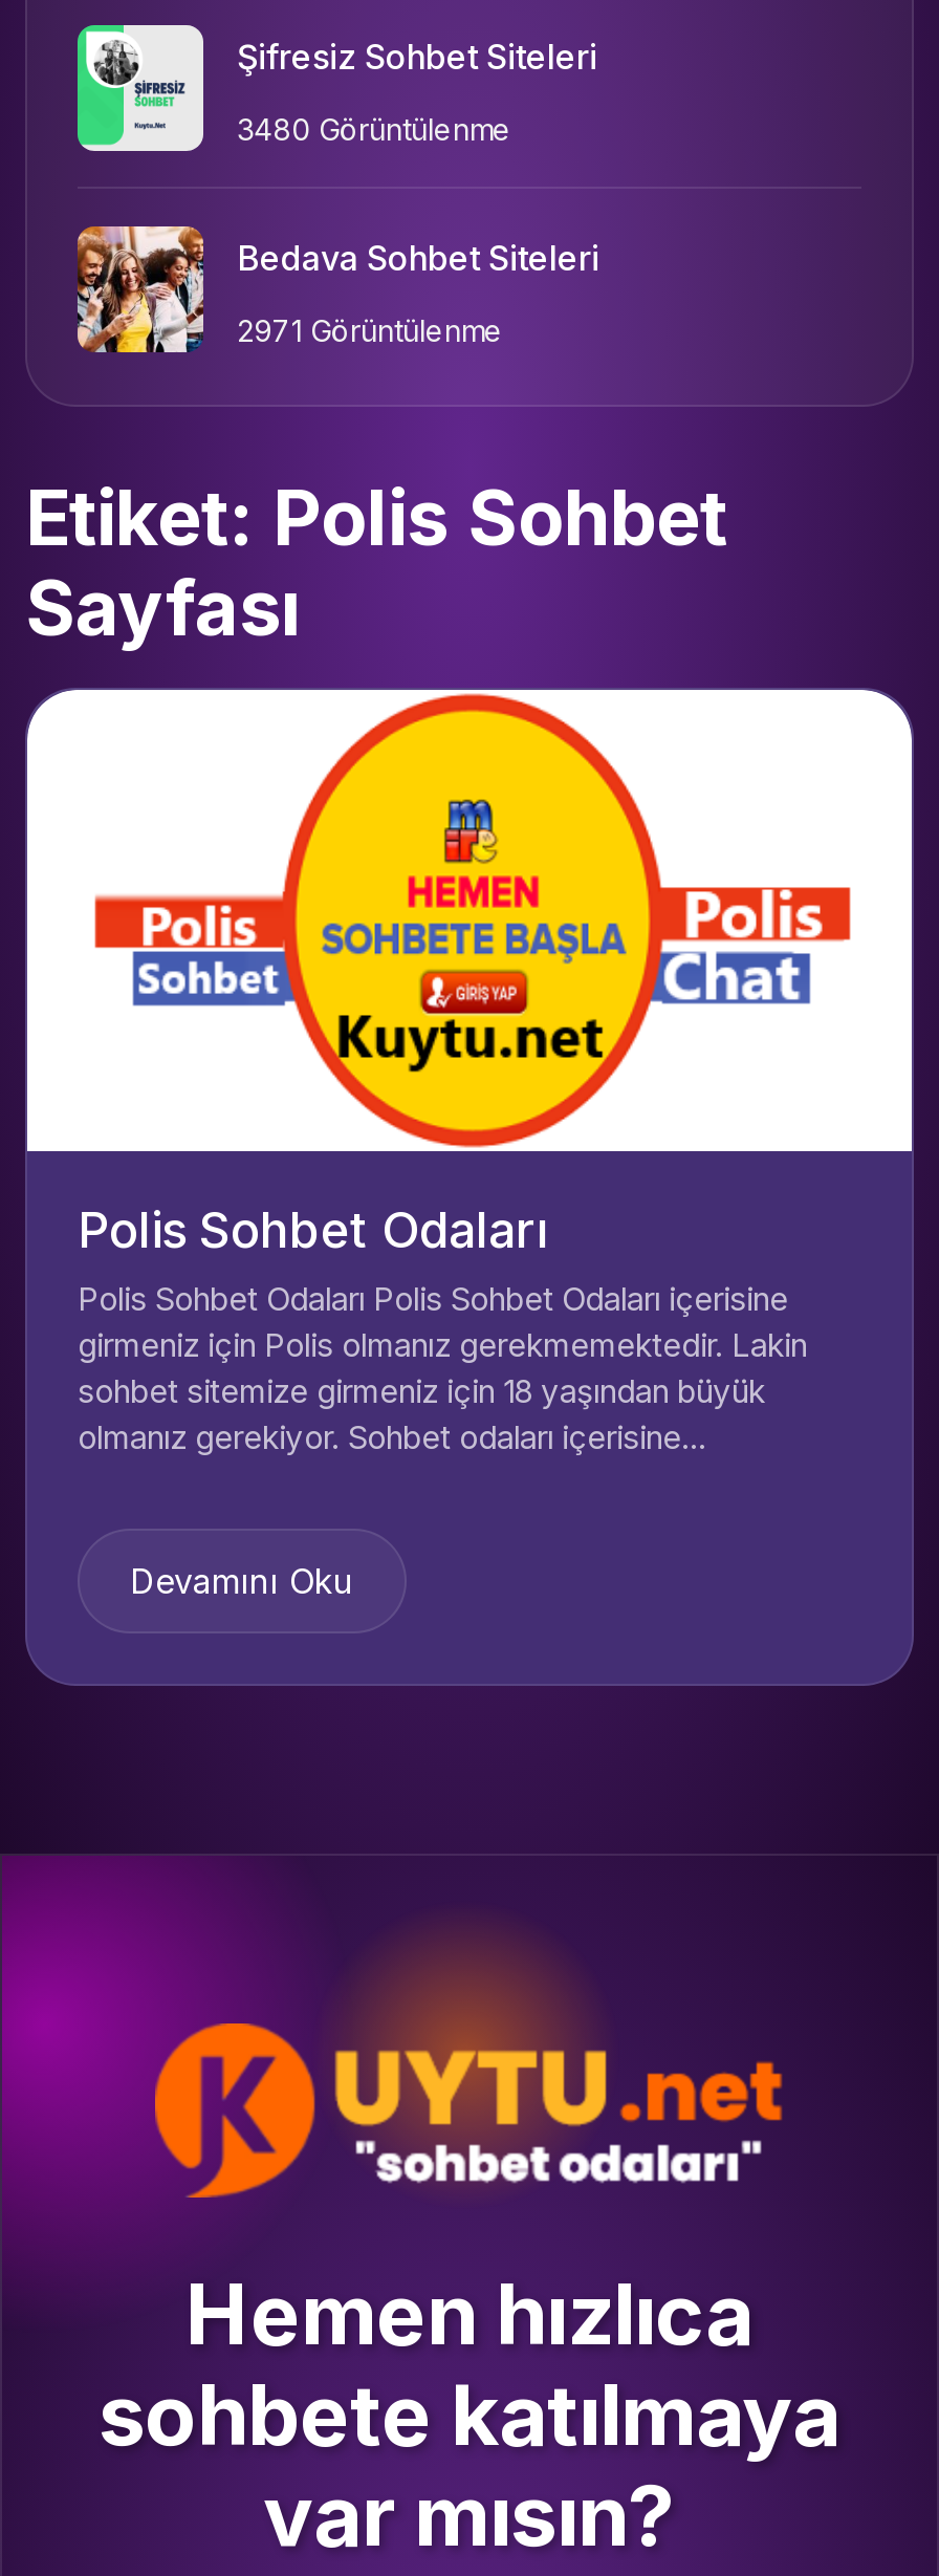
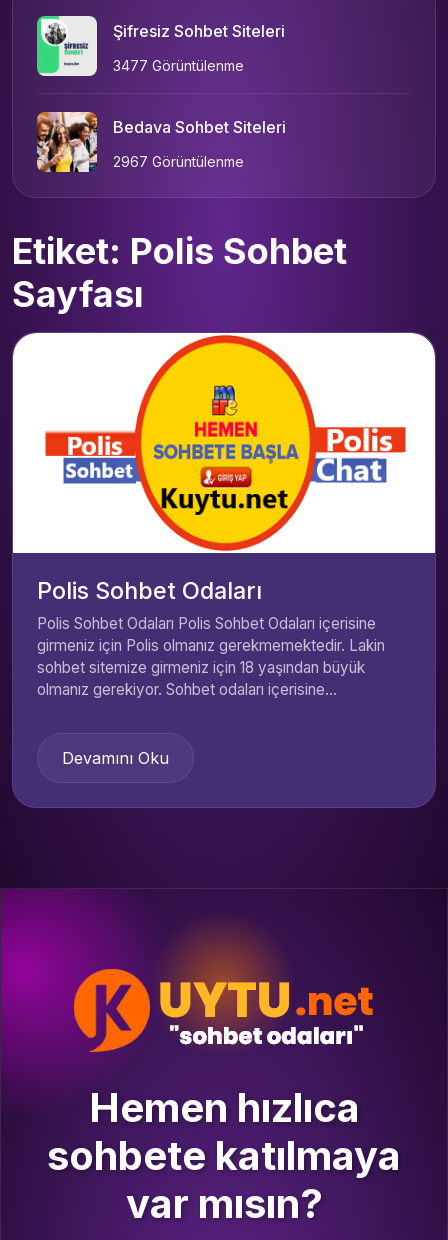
- 3480 Görüntülenme
+ 3477 Görüntülenme

- 2971 Görüntülenme
+ 2967 Görüntülenme
